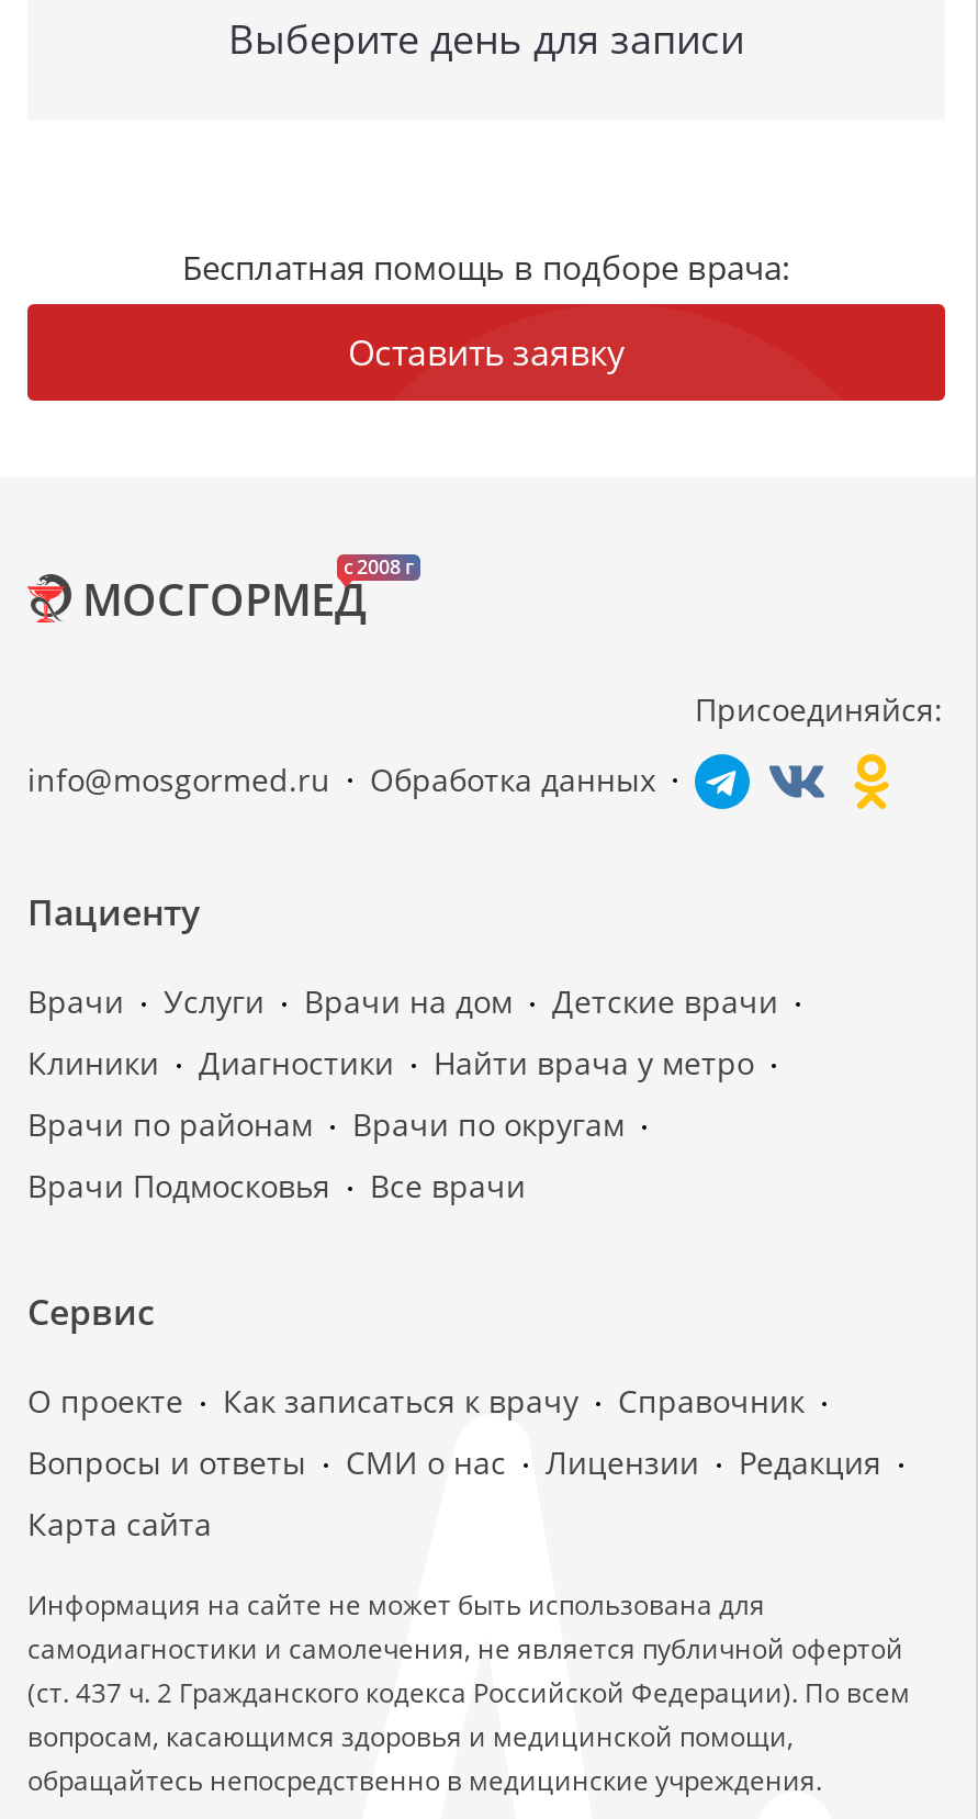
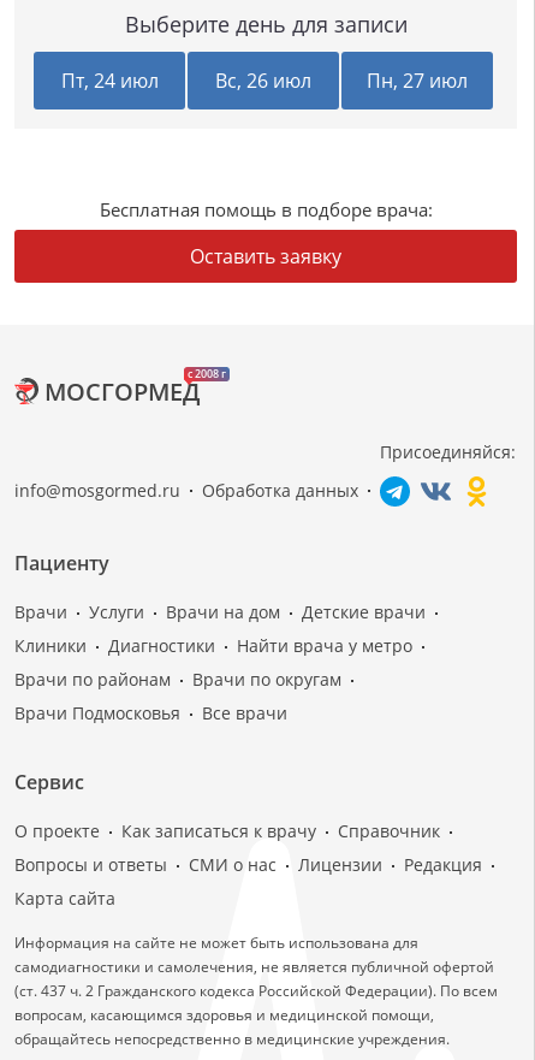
+ Пт, 24 июл
+ Вс, 26 июл
+ Пн, 27 июл
